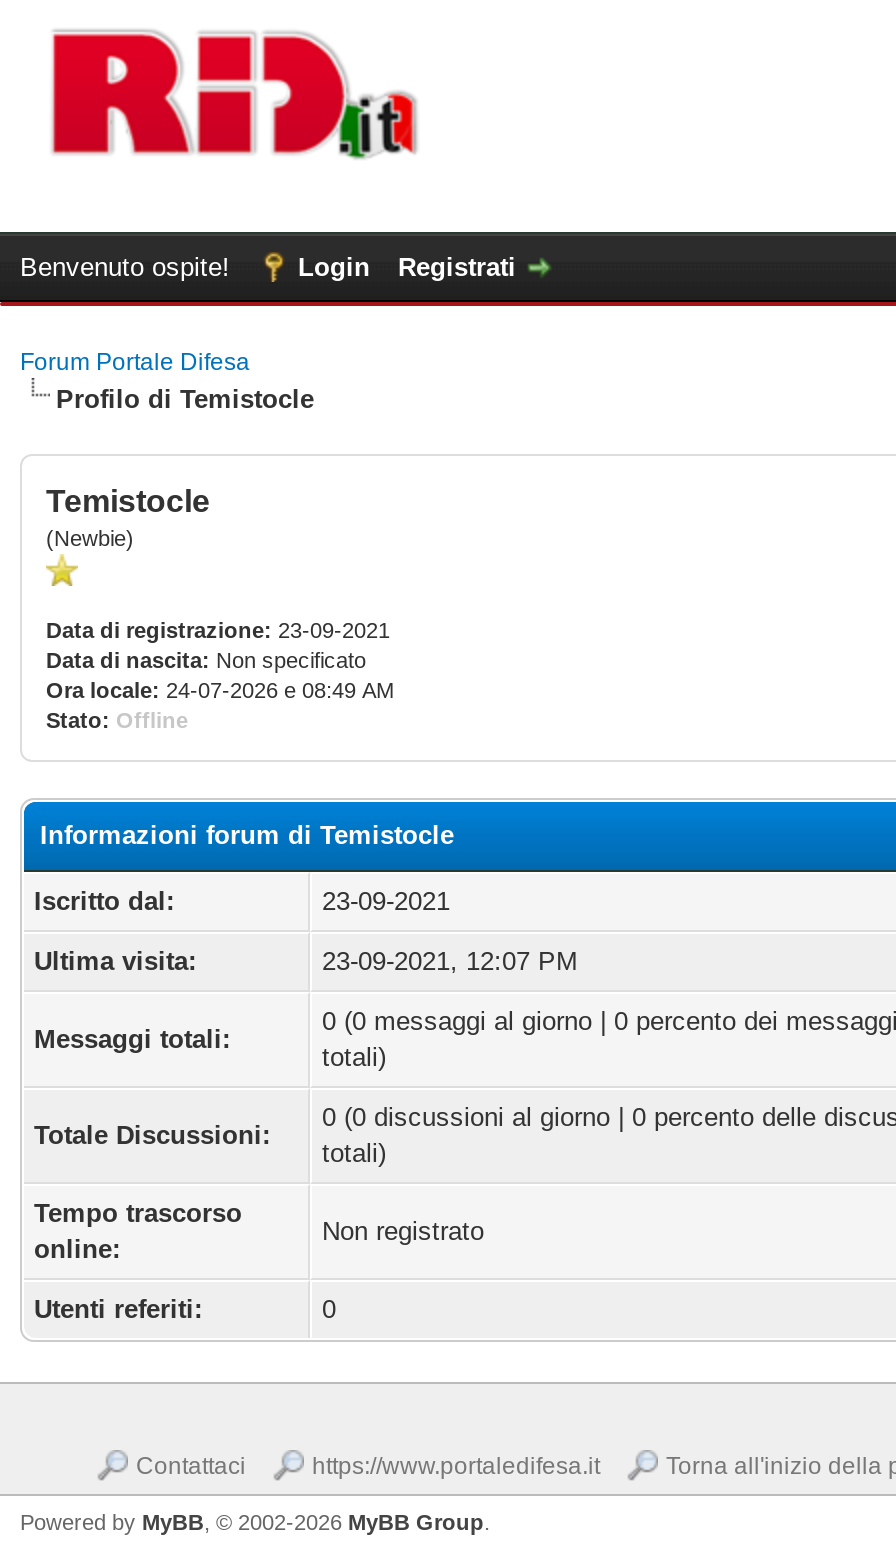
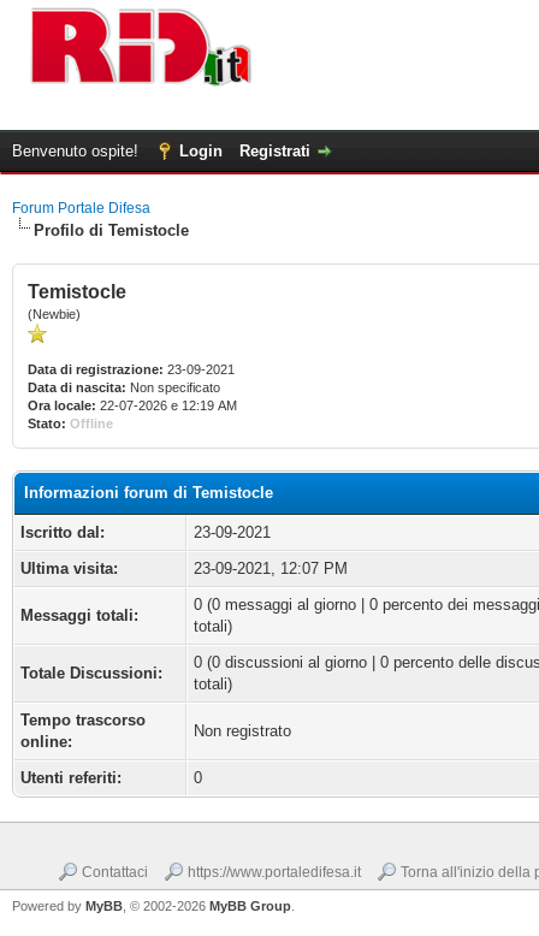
- Ora locale: 24-07-2026 e 08:49 AM
+ Ora locale: 22-07-2026 e 12:19 AM
